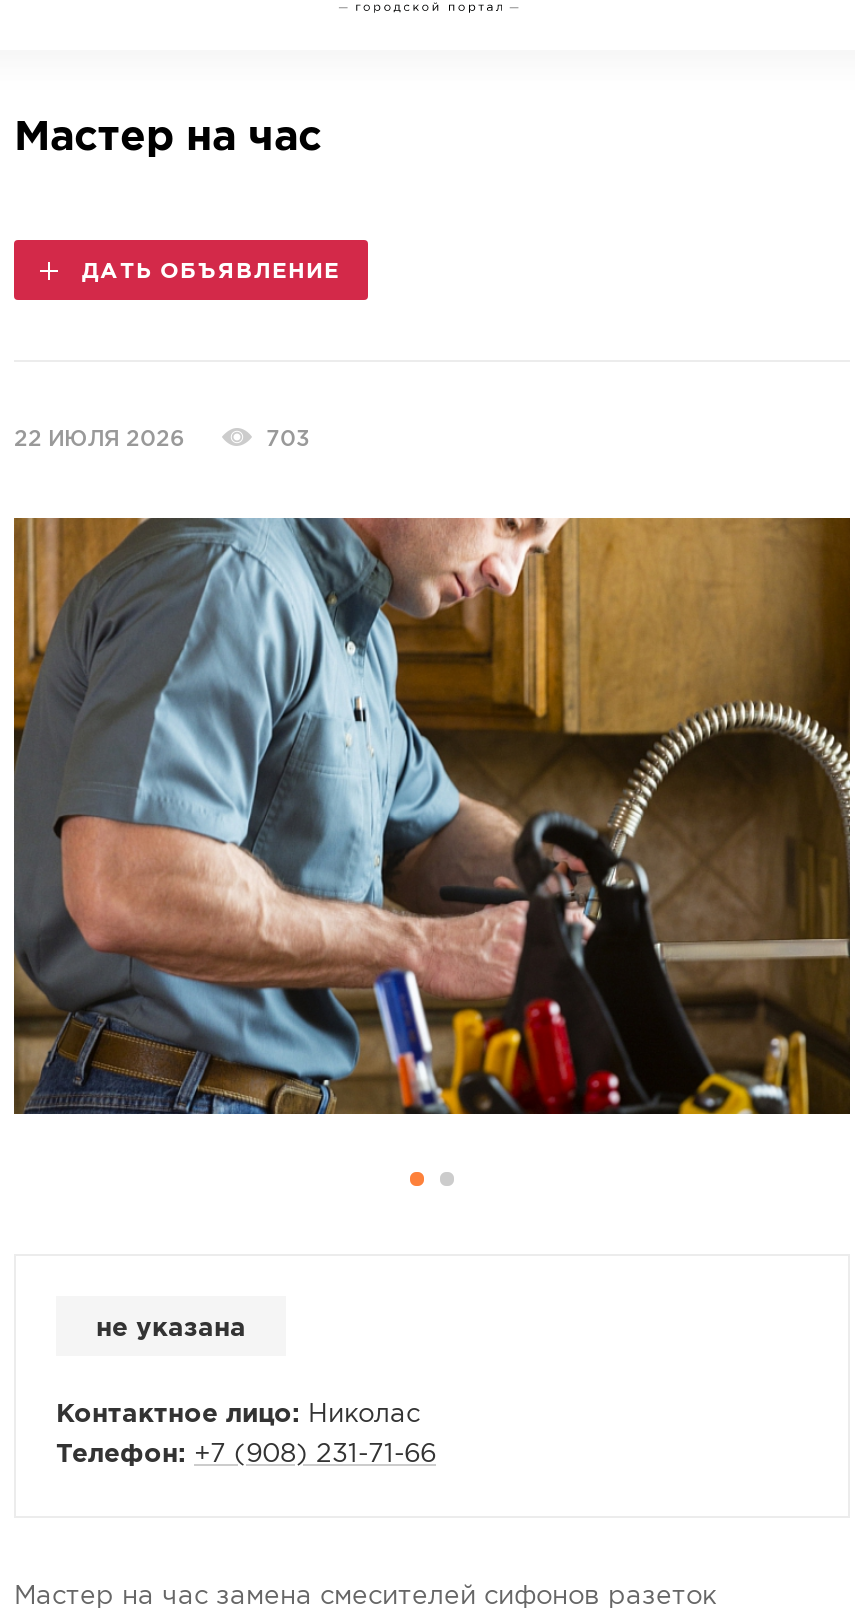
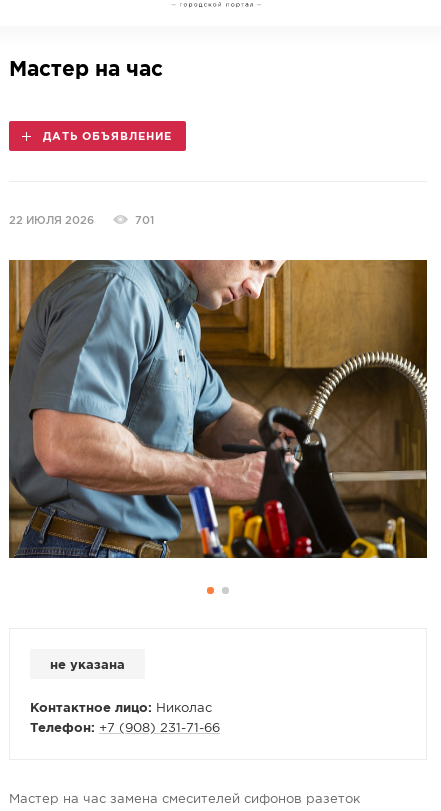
- 703
+ 701
